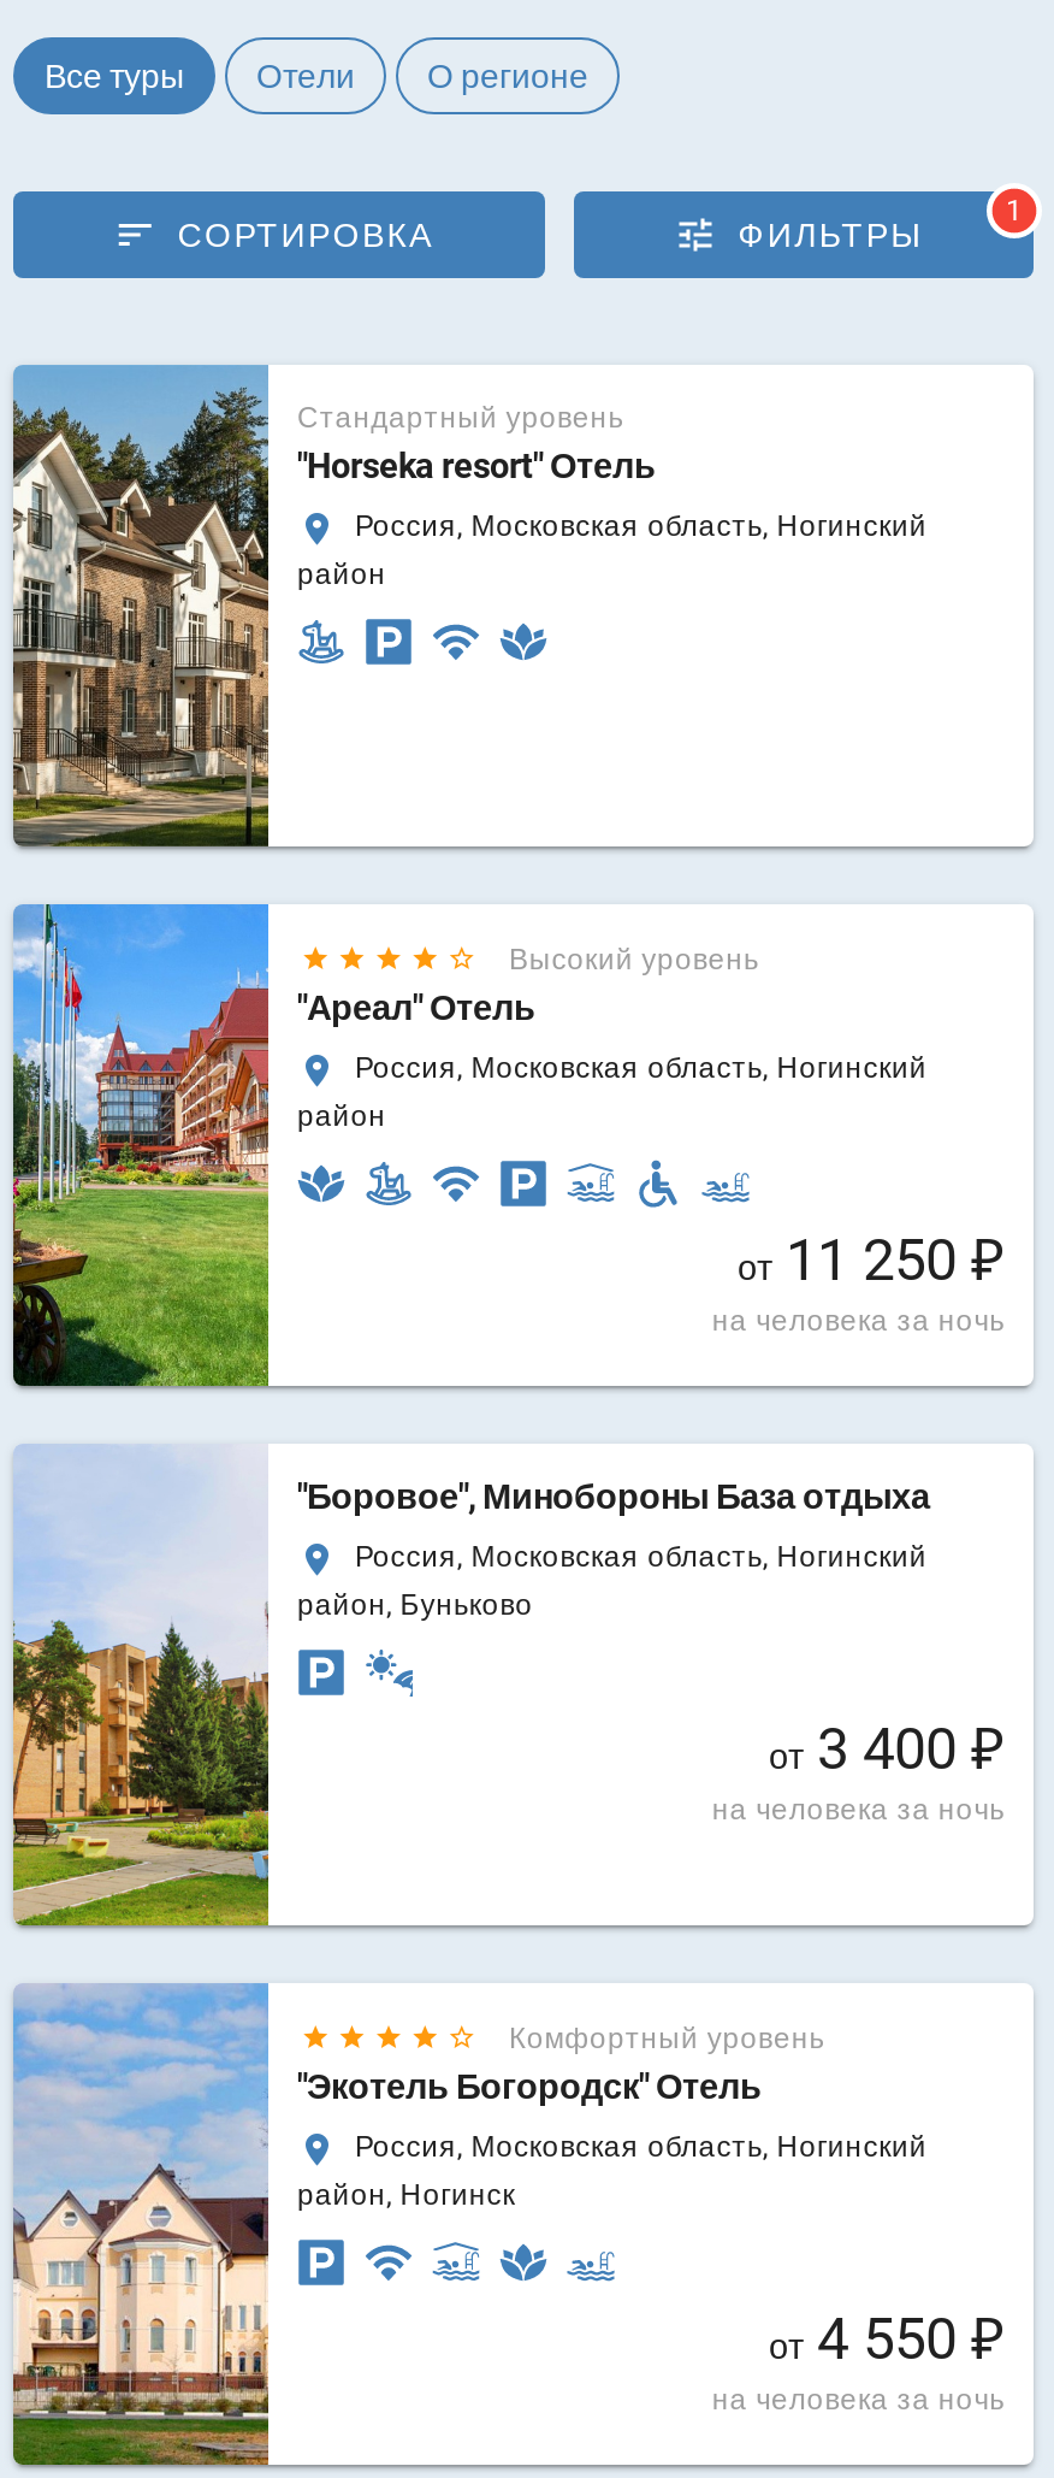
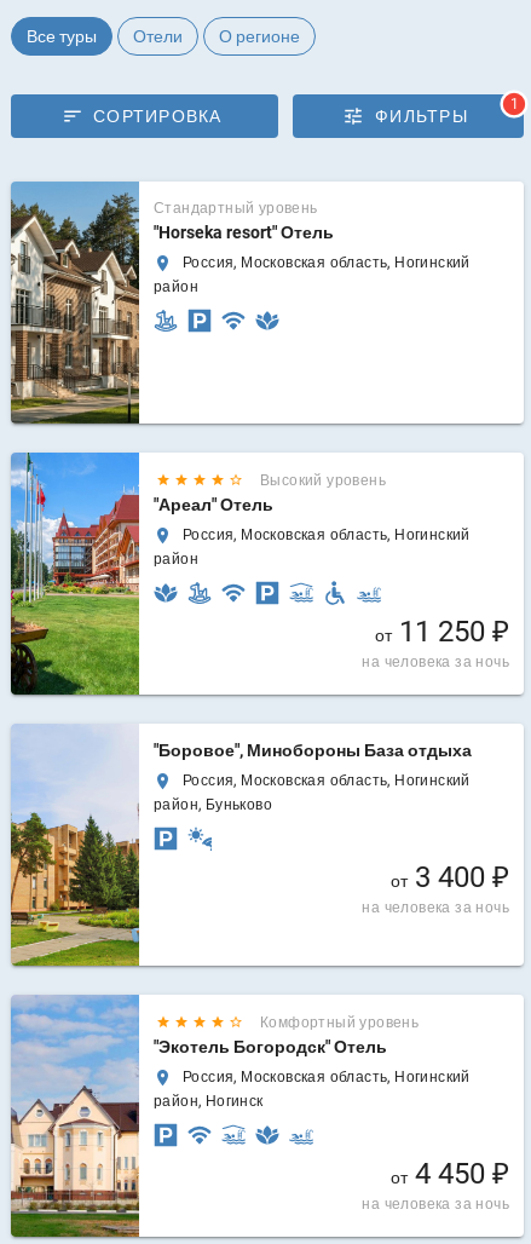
- от 4 550 ₽
+ от 4 450 ₽
